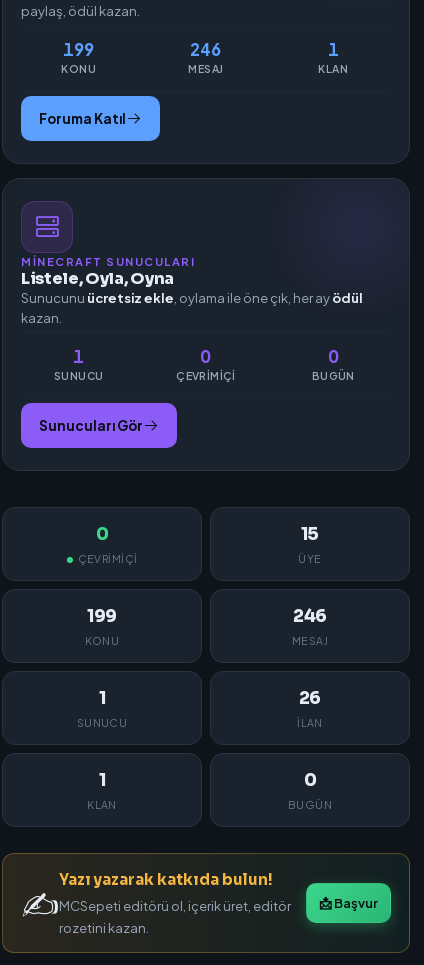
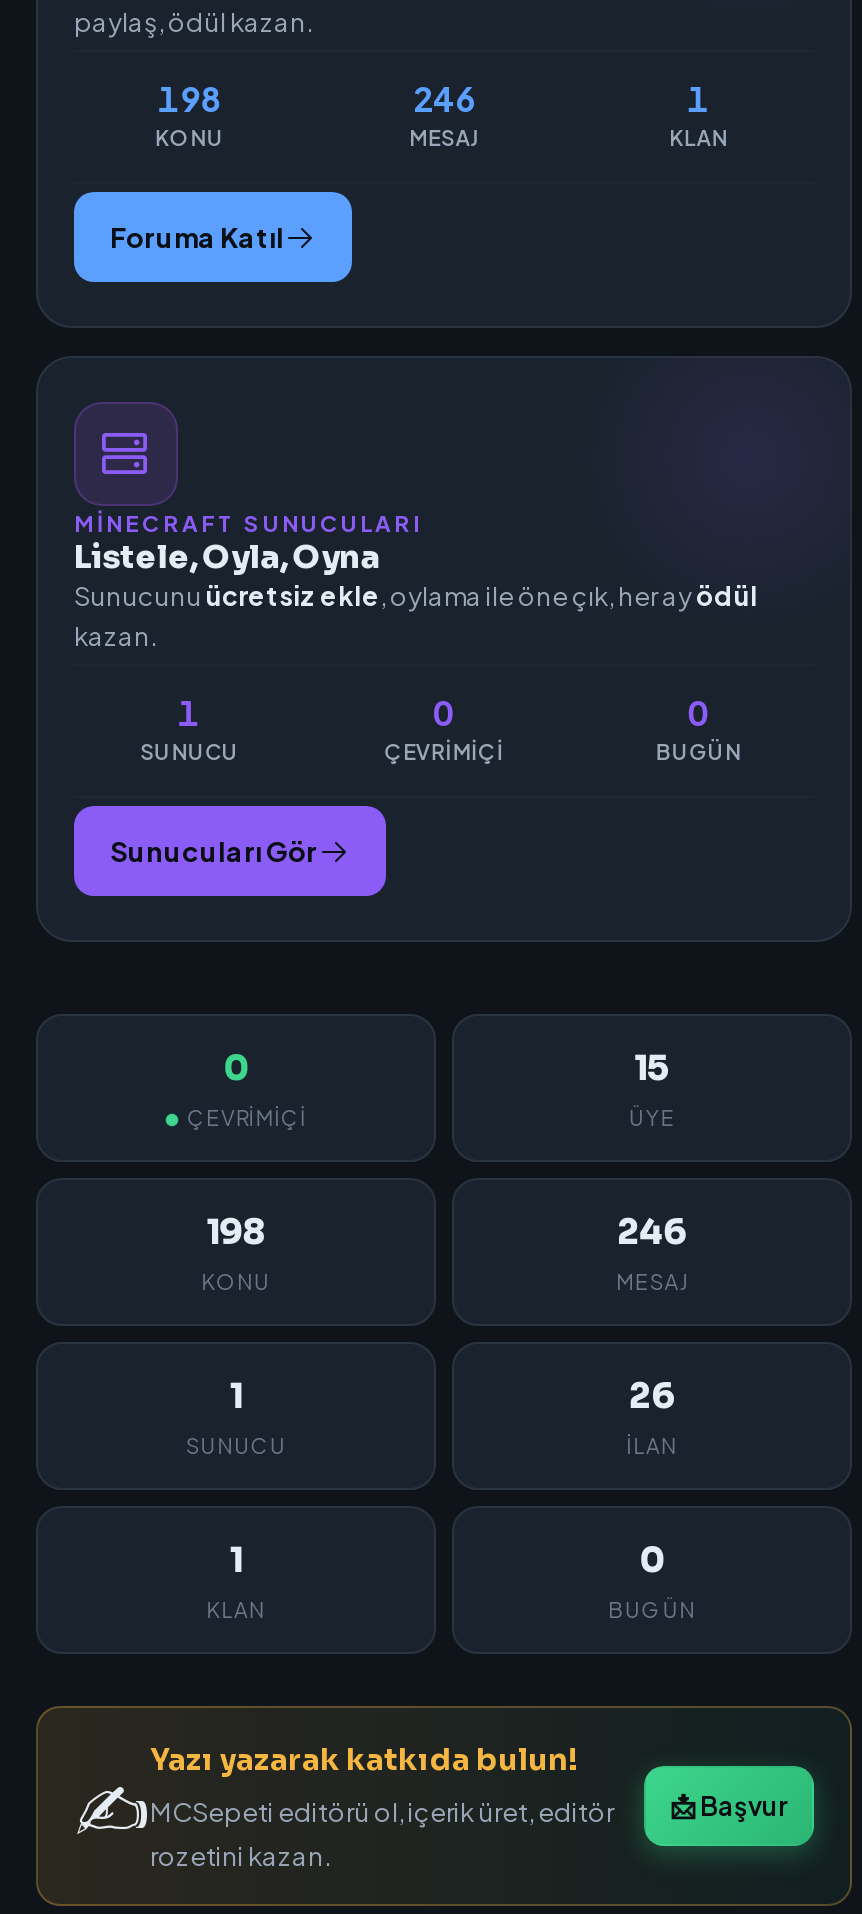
- 199
+ 198

- 199
+ 198
